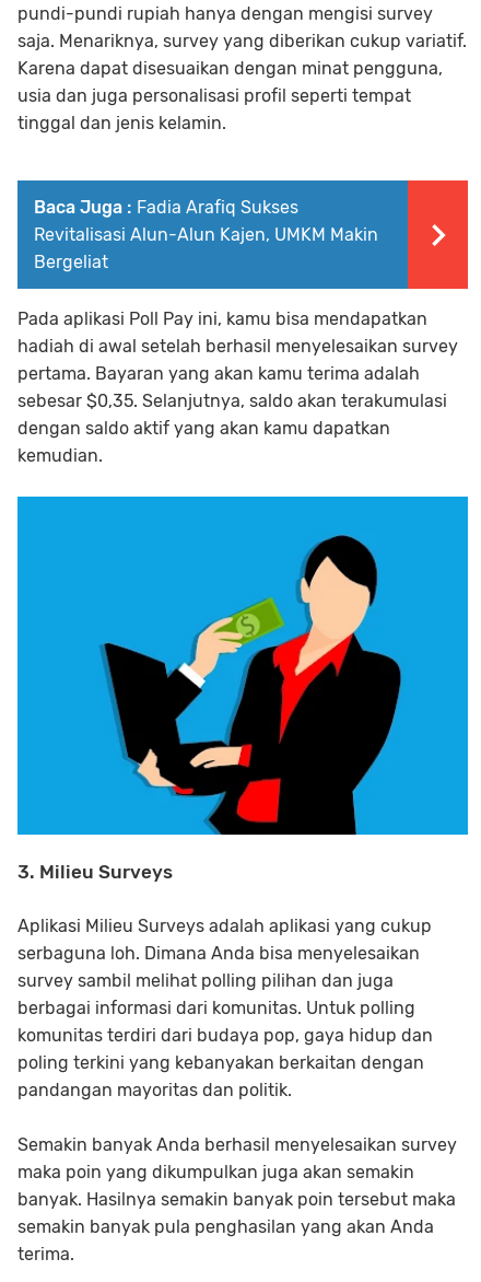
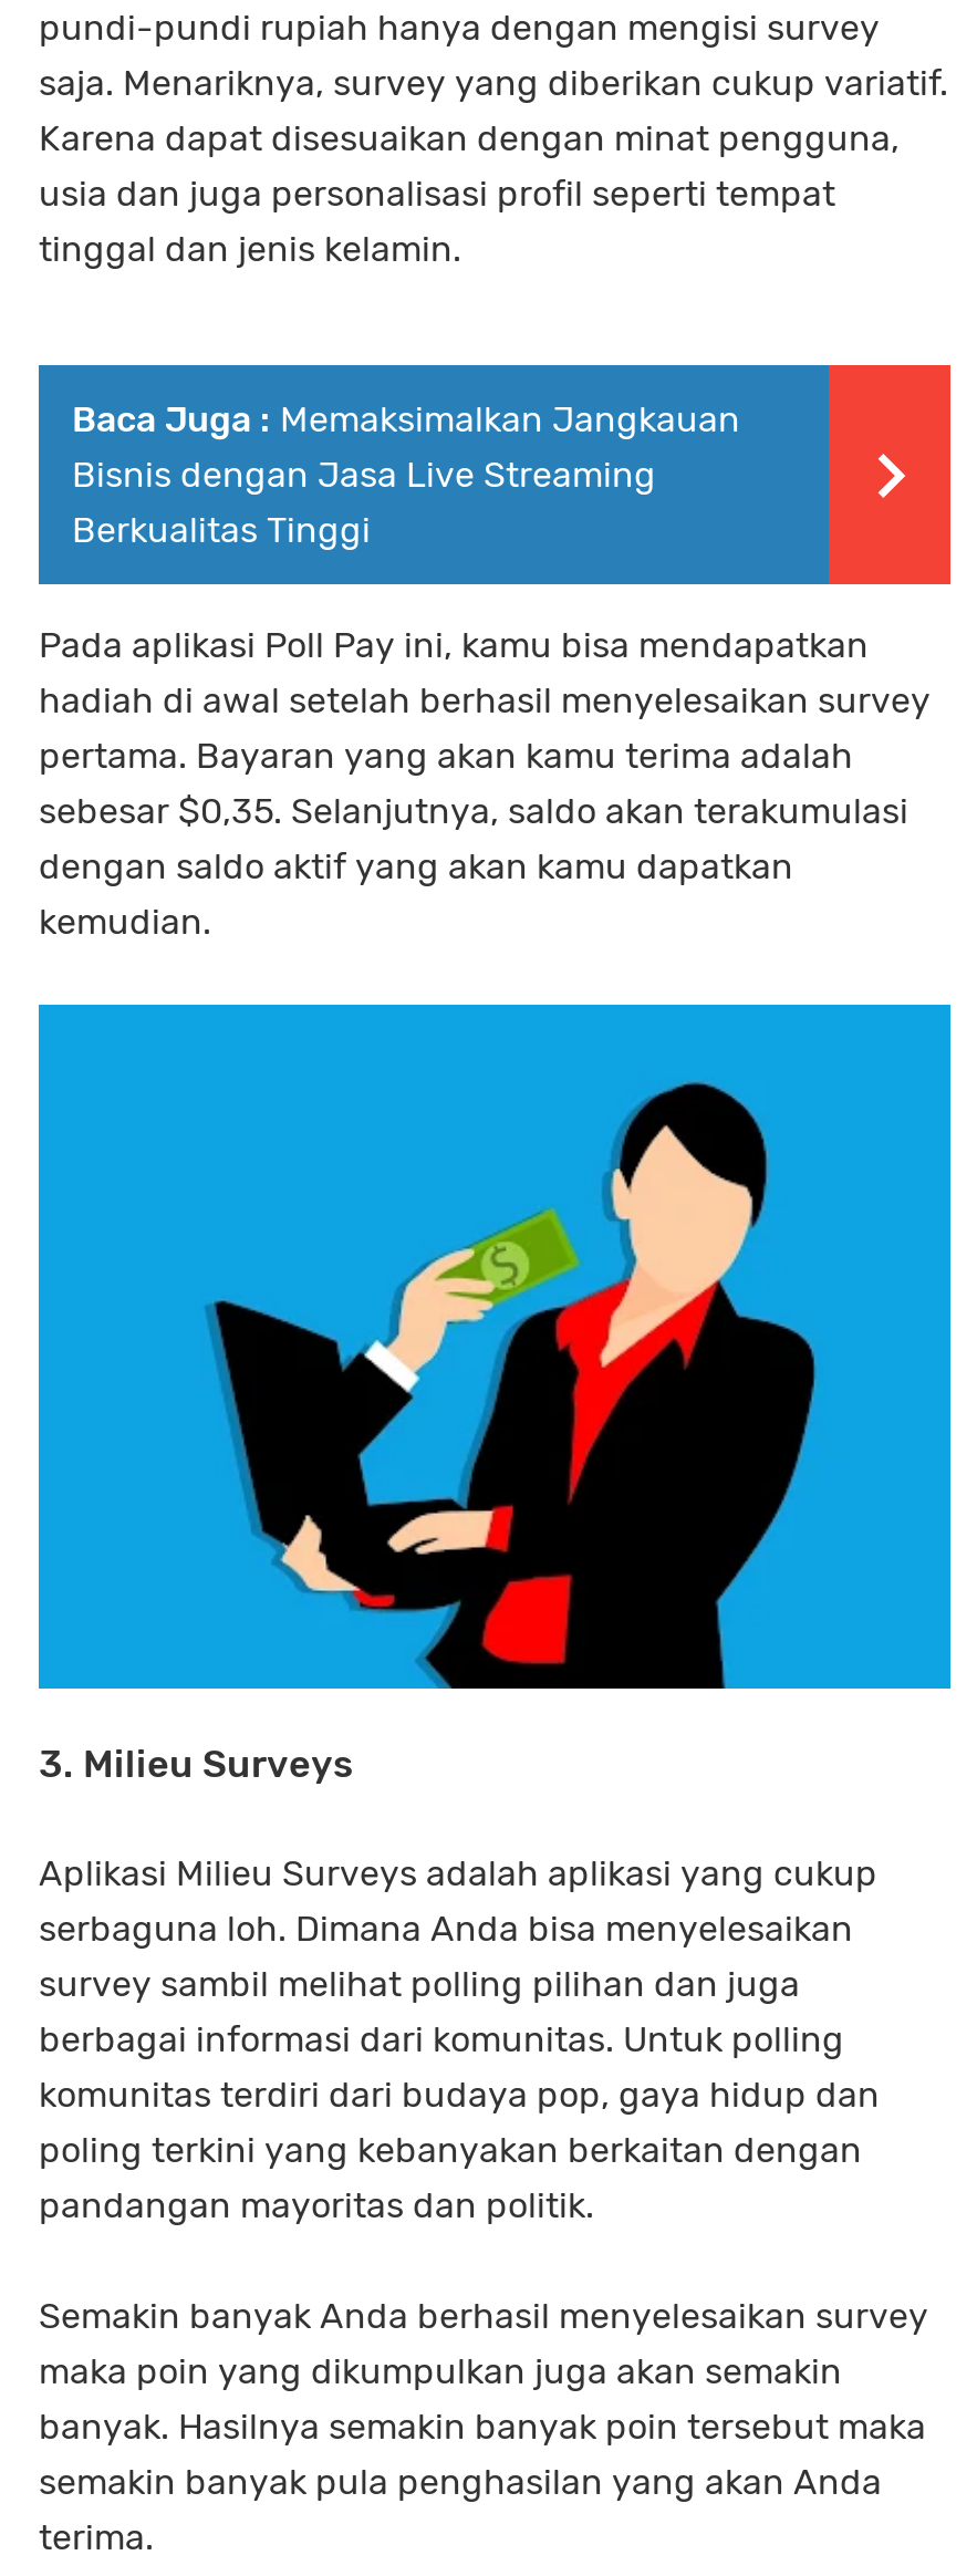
- Baca Juga : Fadia Arafiq Sukses
- Revitalisasi Alun-Alun Kajen, UMKM Makin
- Bergeliat
+ Baca Juga : Memaksimalkan Jangkauan
+ Bisnis dengan Jasa Live Streaming
+ Berkualitas Tinggi
